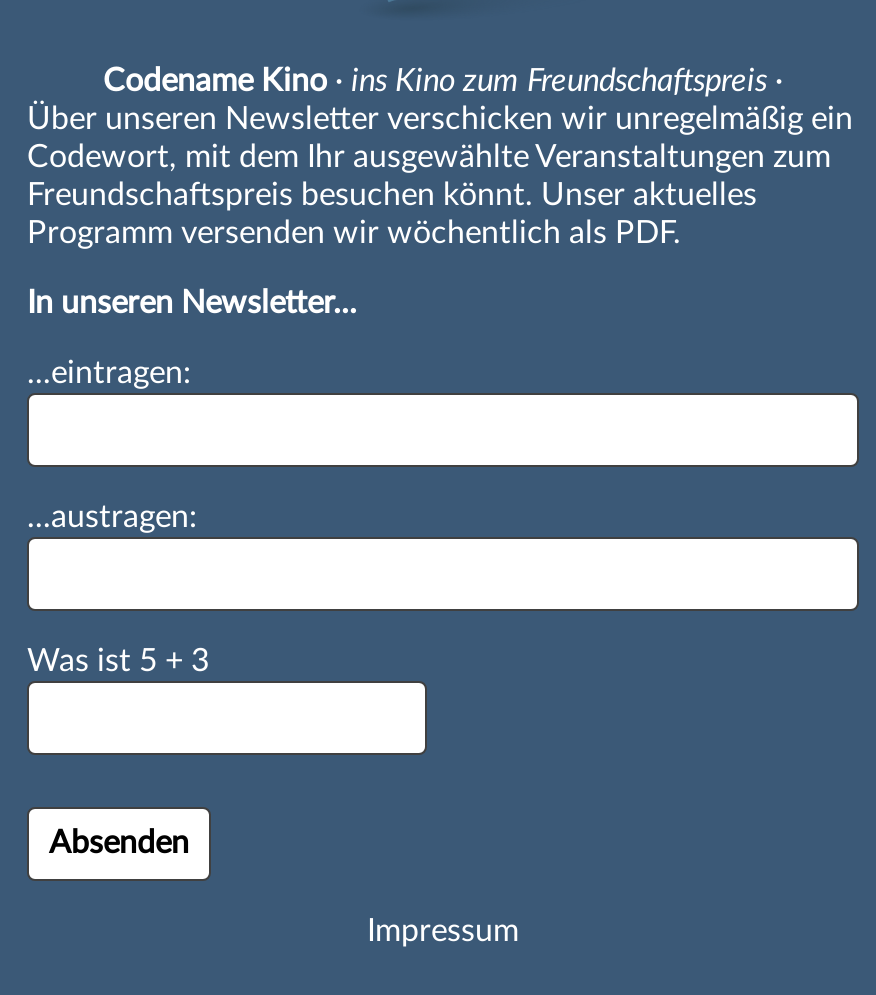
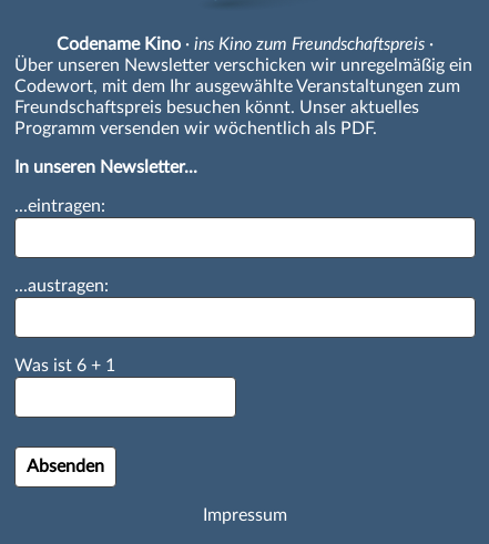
- Was ist 5 + 3
+ Was ist 6 + 1
